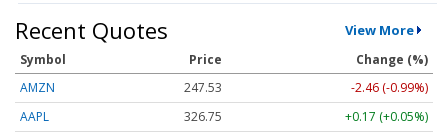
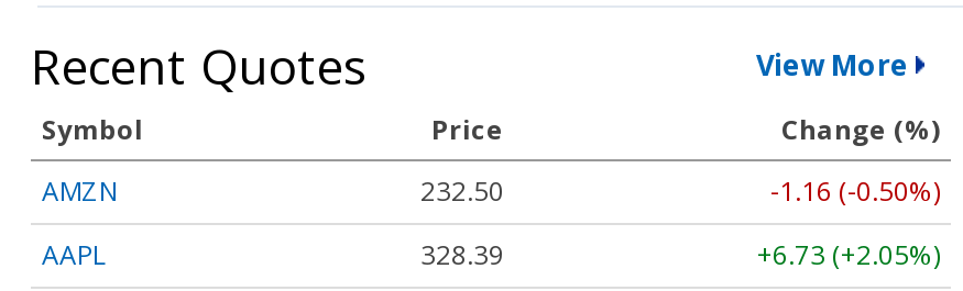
- 247.53
+ 232.50

- -2.46 (-0.99%)
+ -1.16 (-0.50%)

- 326.75
+ 328.39

- +0.17 (+0.05%)
+ +6.73 (+2.05%)
